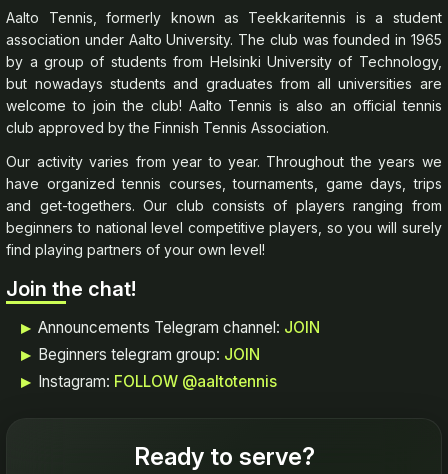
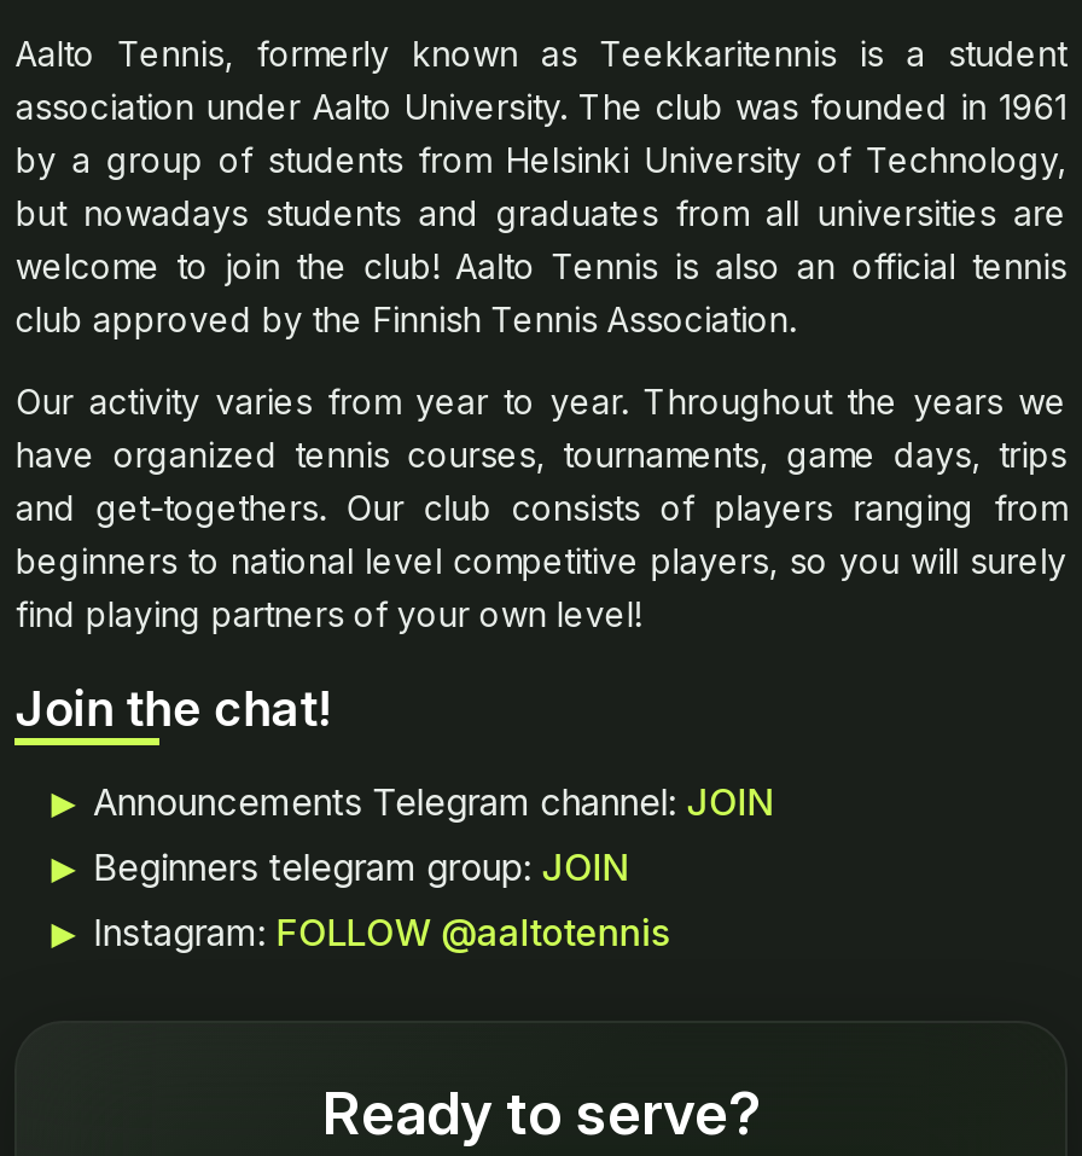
- association under Aalto University. The club was founded in 1965
+ association under Aalto University. The club was founded in 1961
